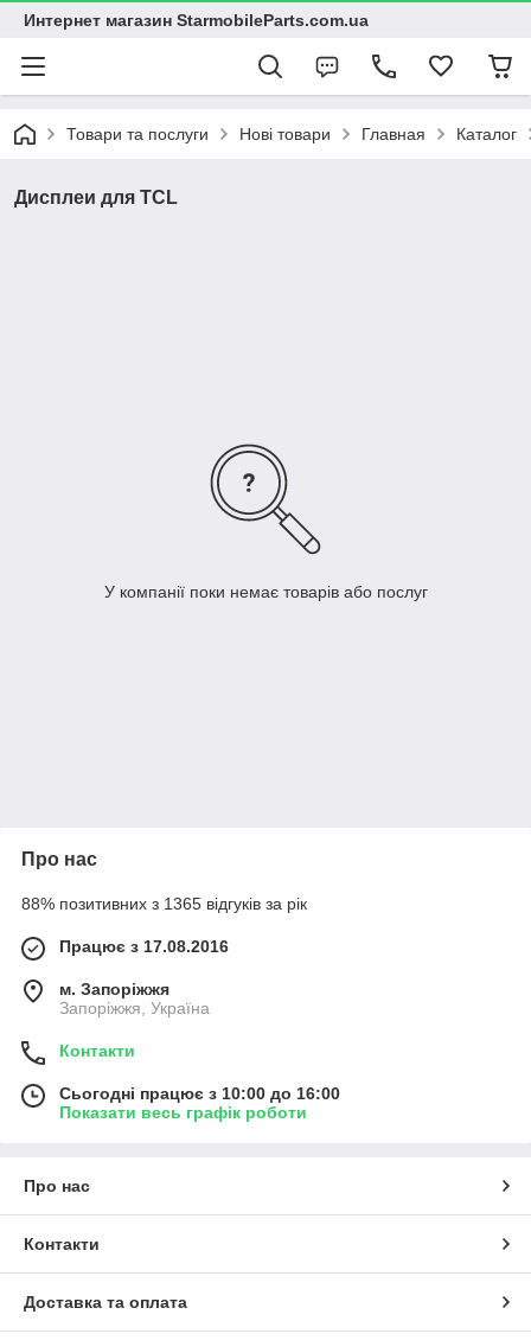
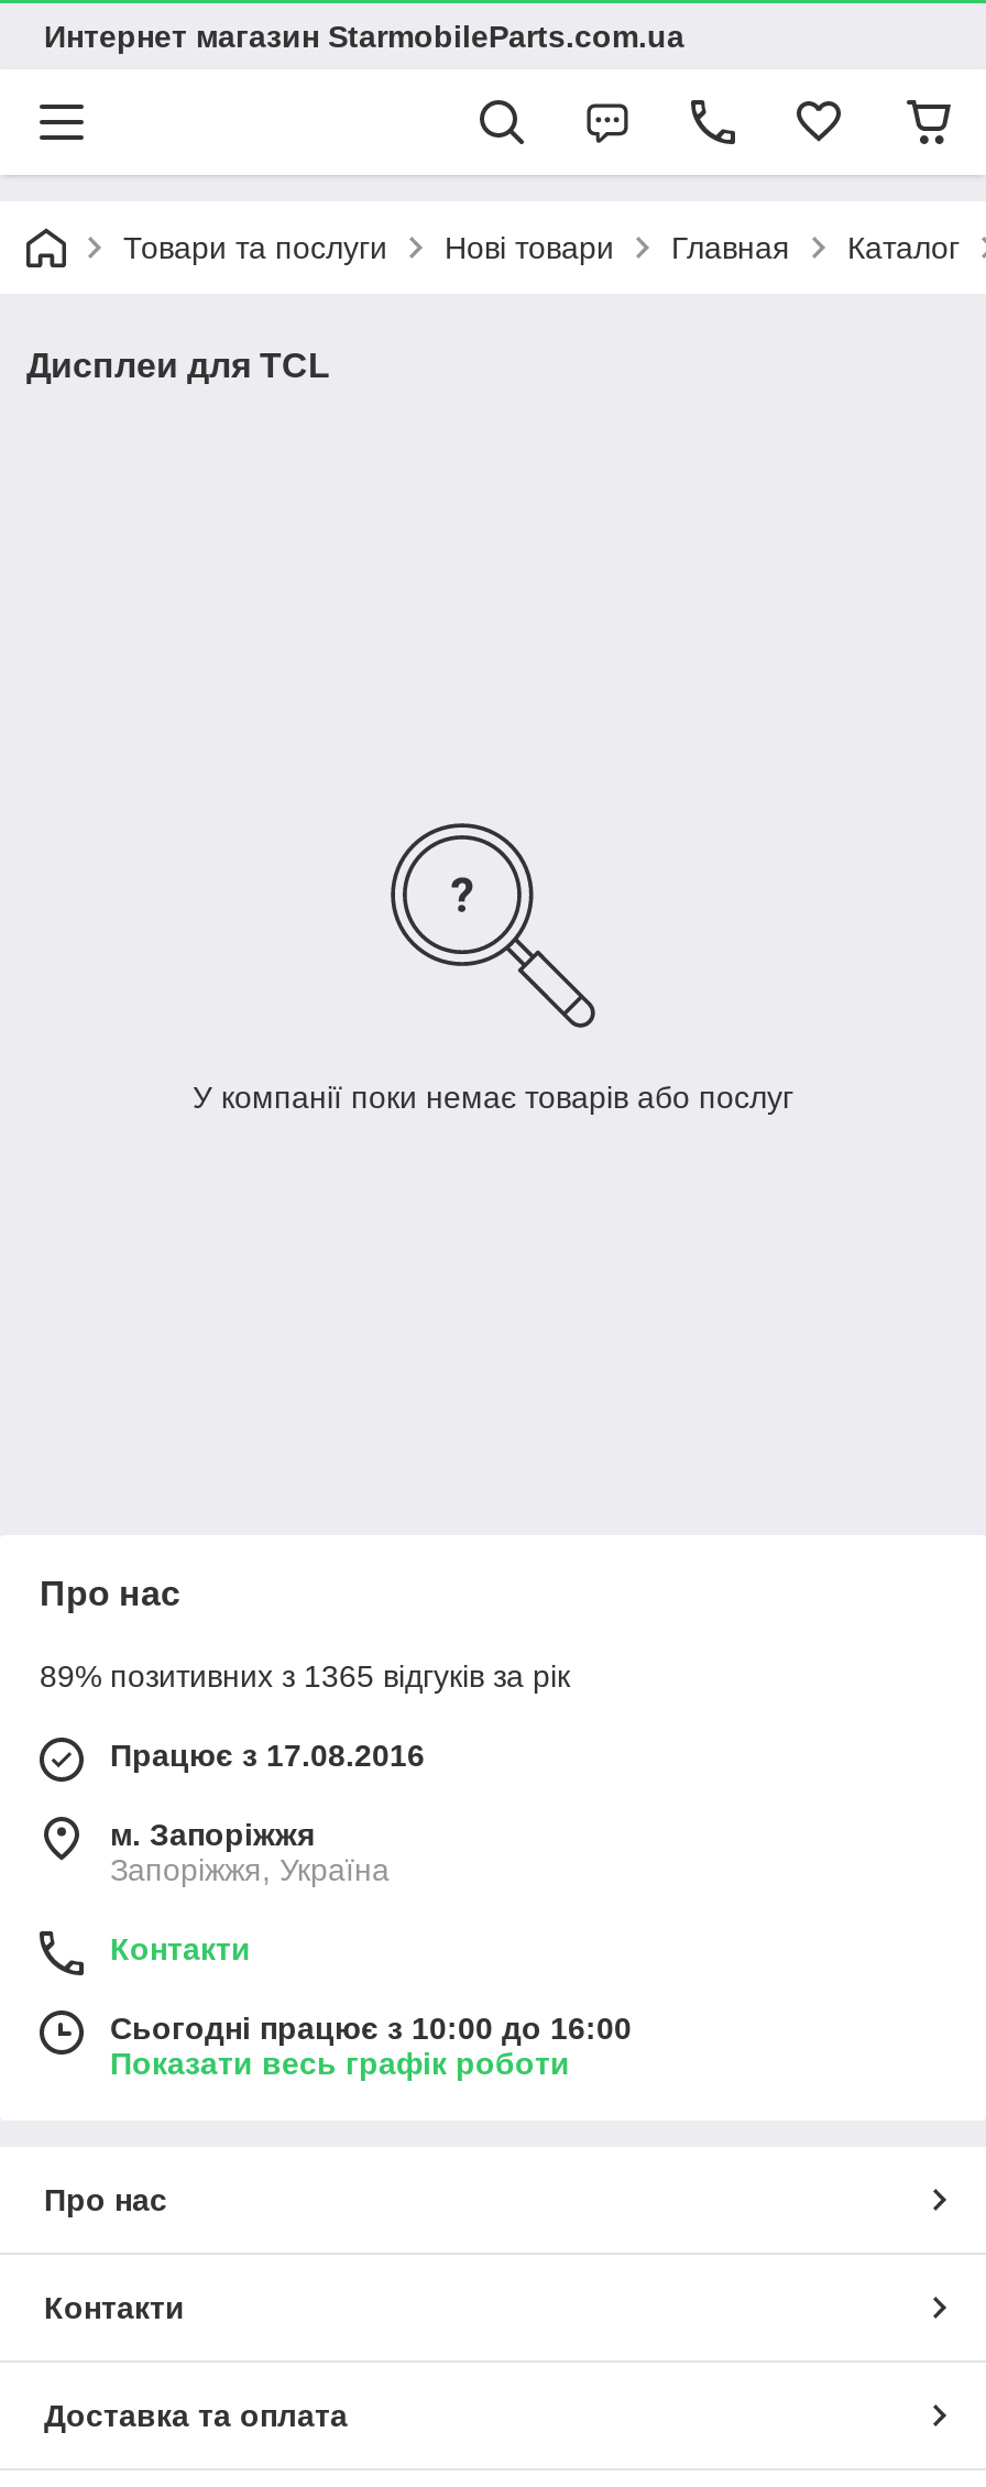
- 88% позитивних з 1365 відгуків за рік
+ 89% позитивних з 1365 відгуків за рік
